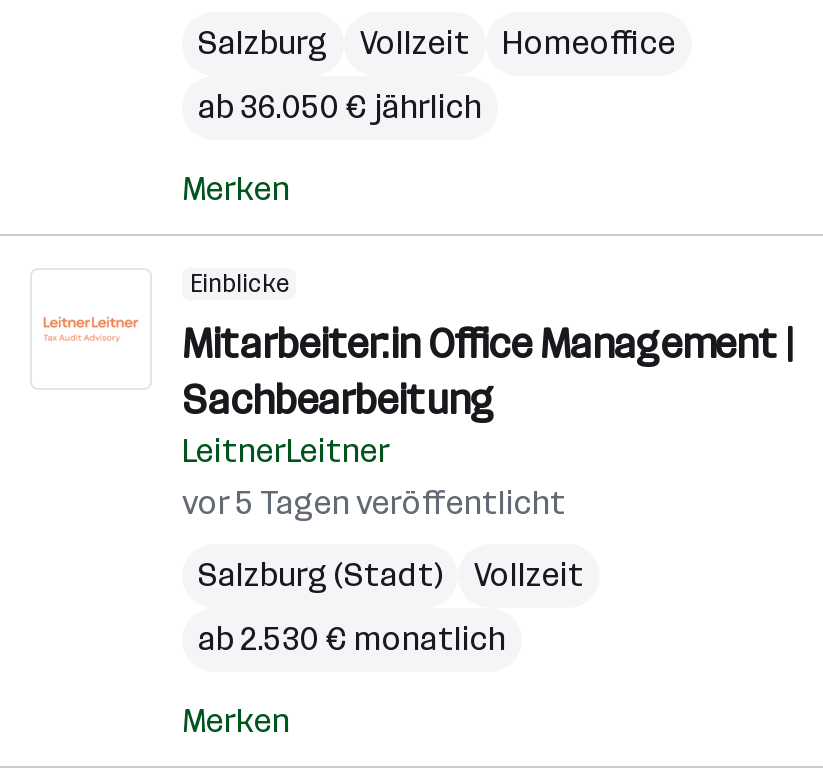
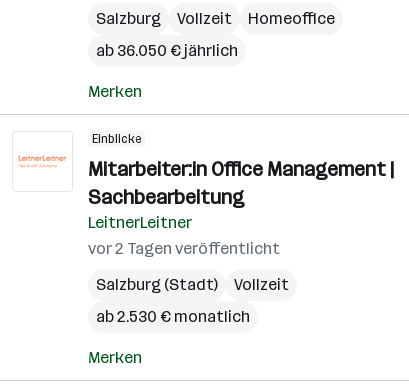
- vor 5 Tagen veröffentlicht
+ vor 2 Tagen veröffentlicht
